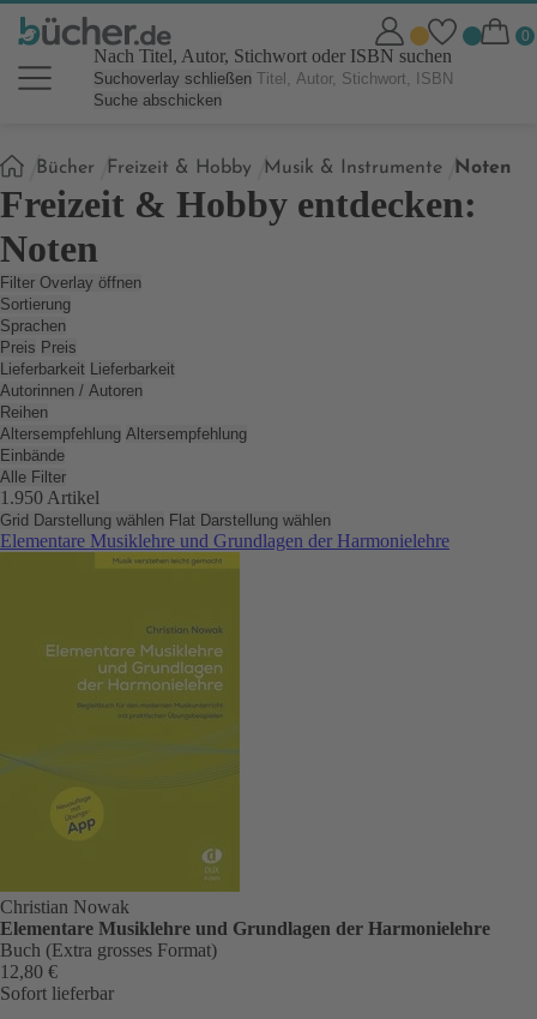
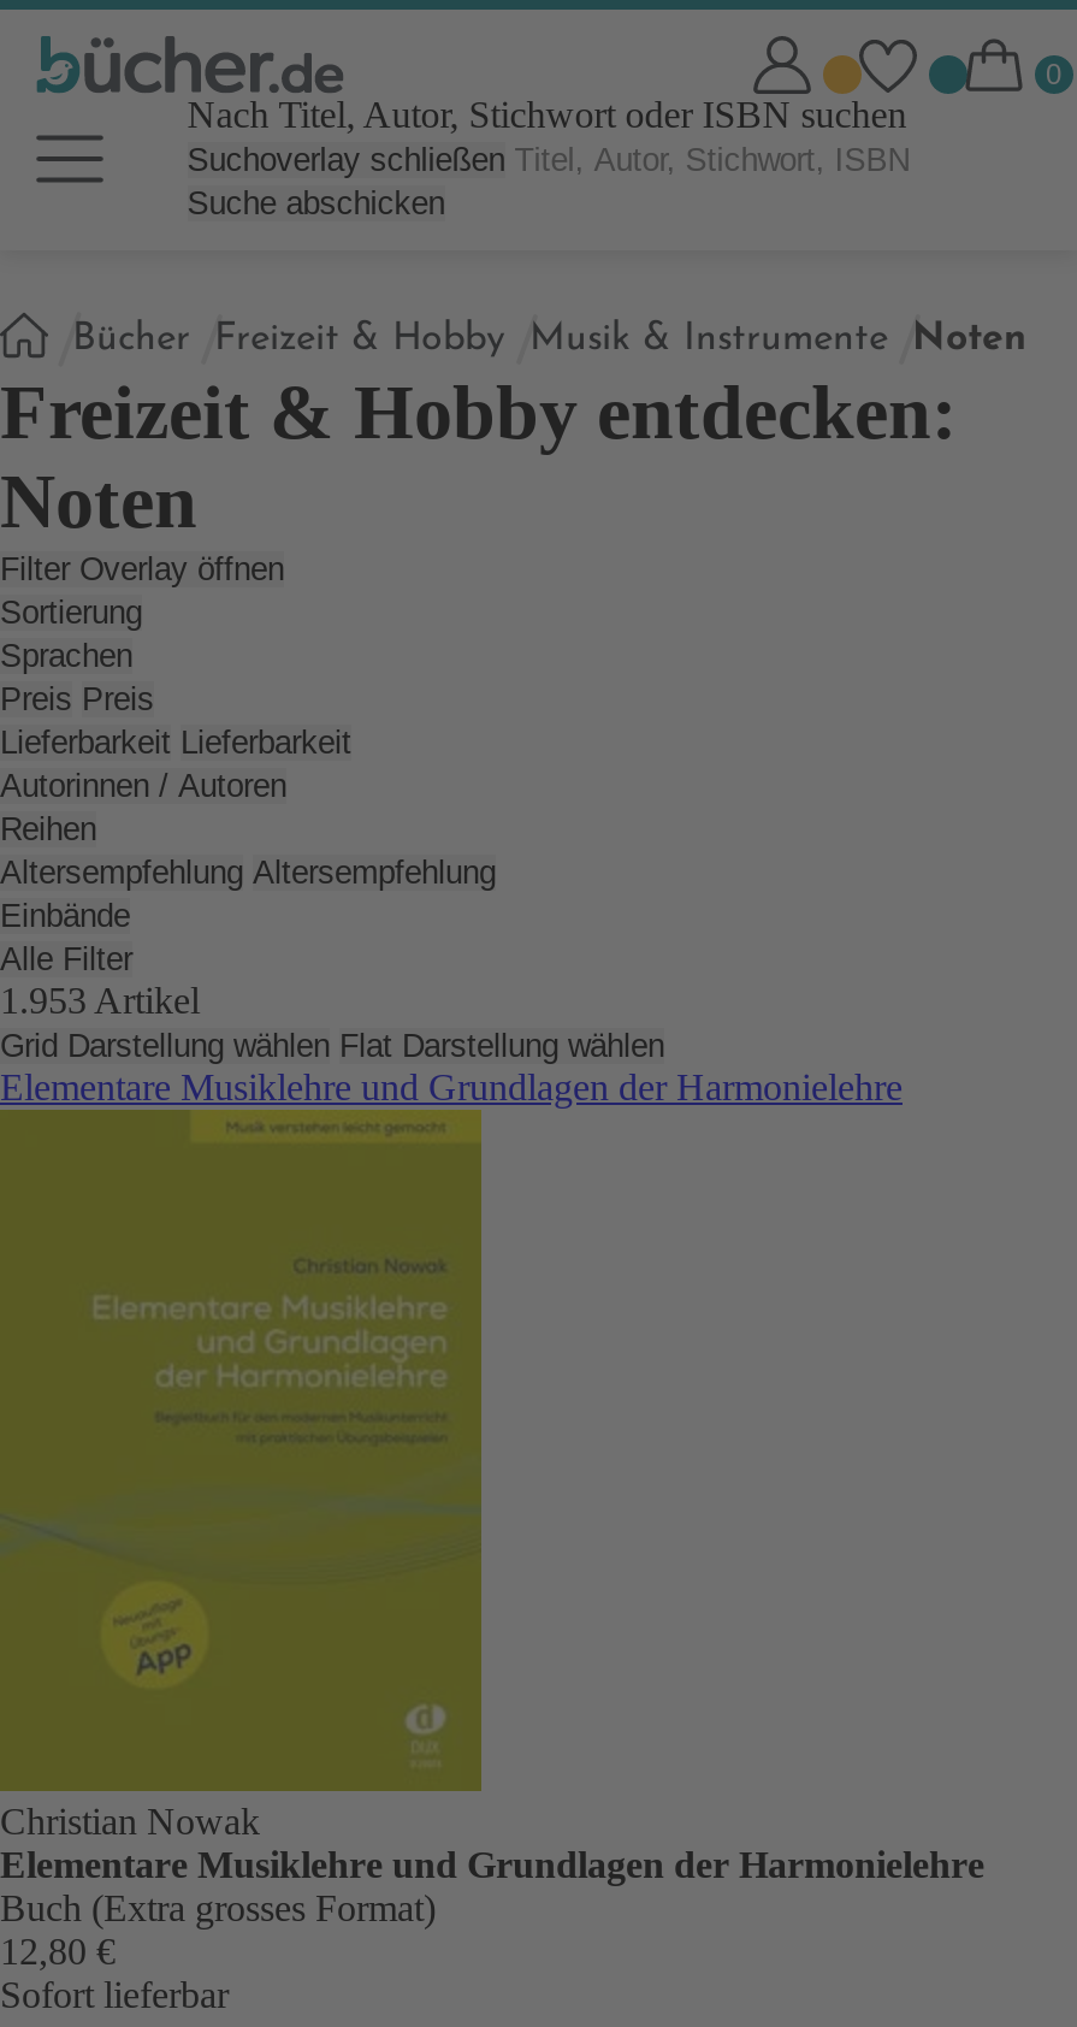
- 1.950 Artikel
+ 1.953 Artikel
